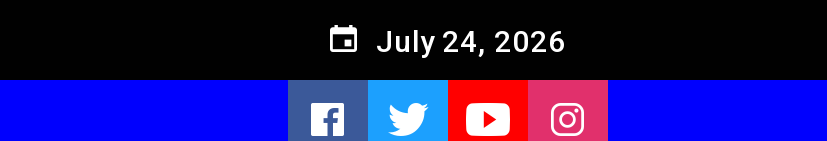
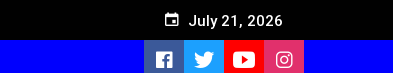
- July 24, 2026
+ July 21, 2026
